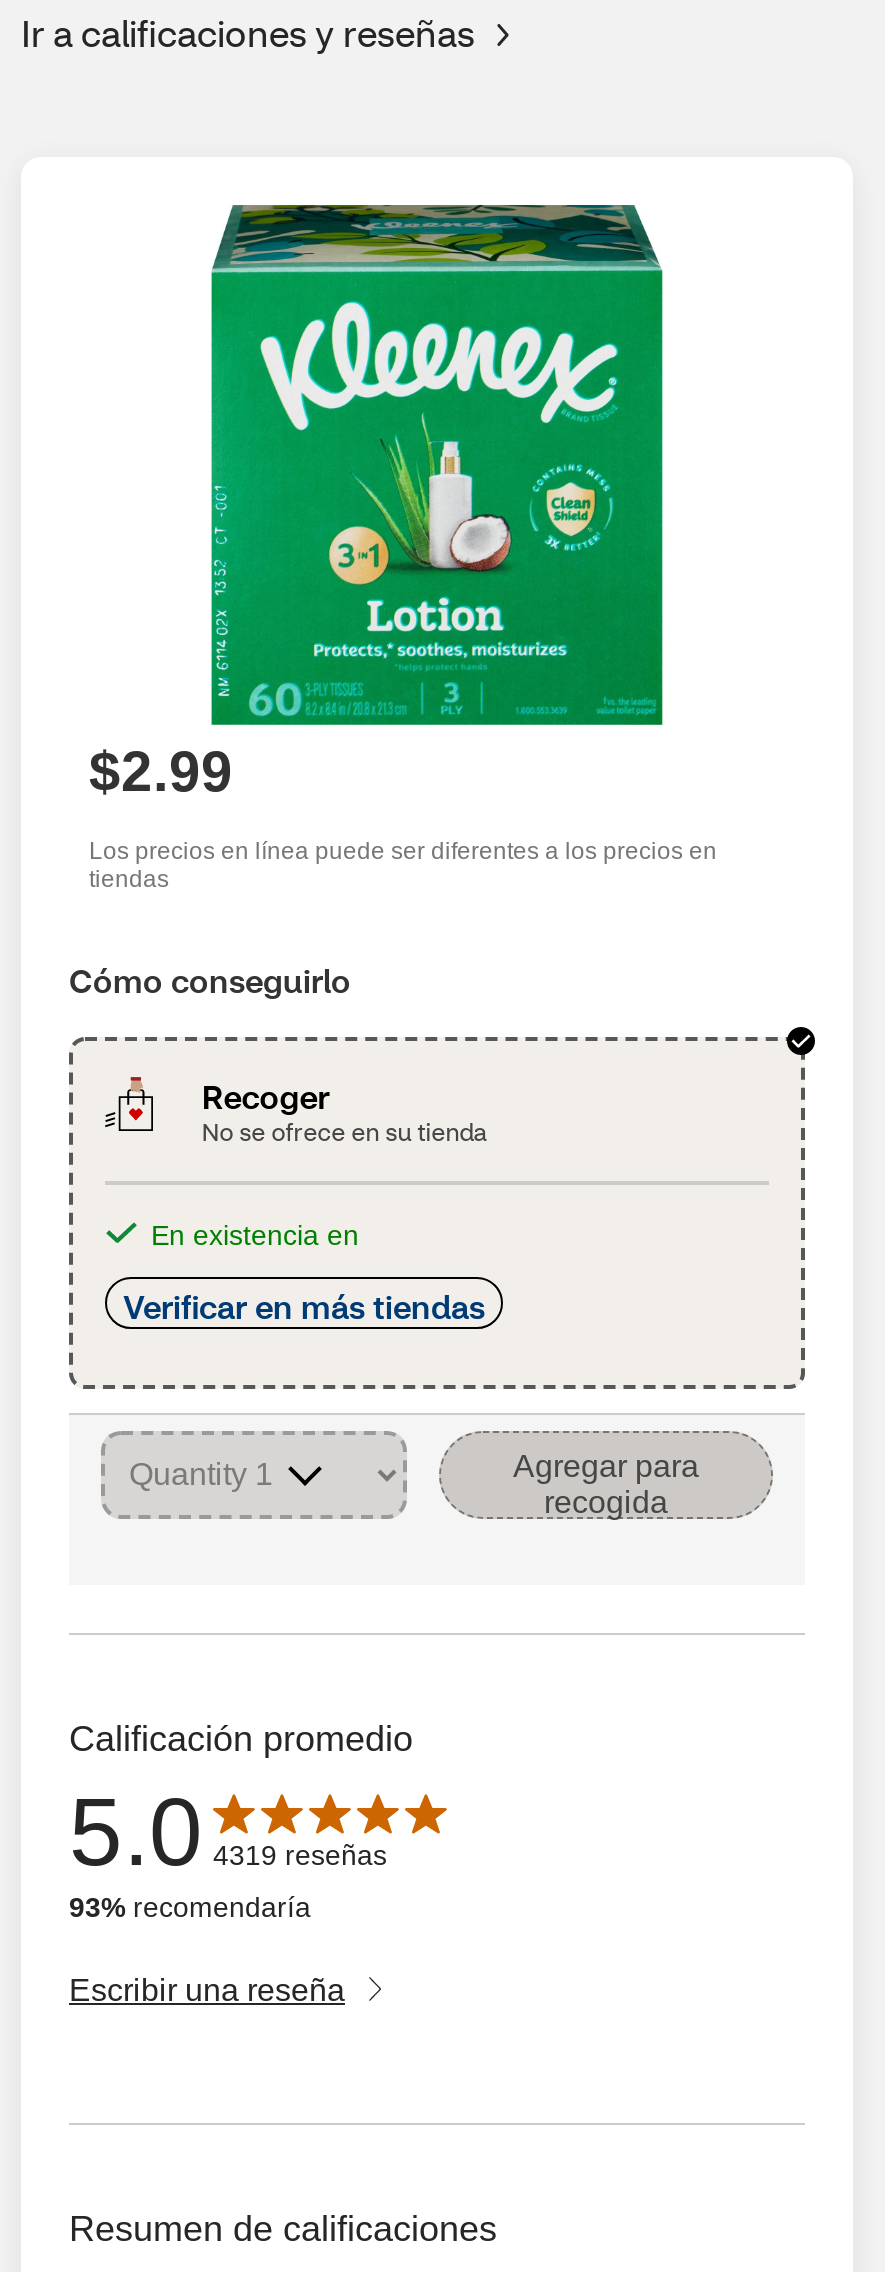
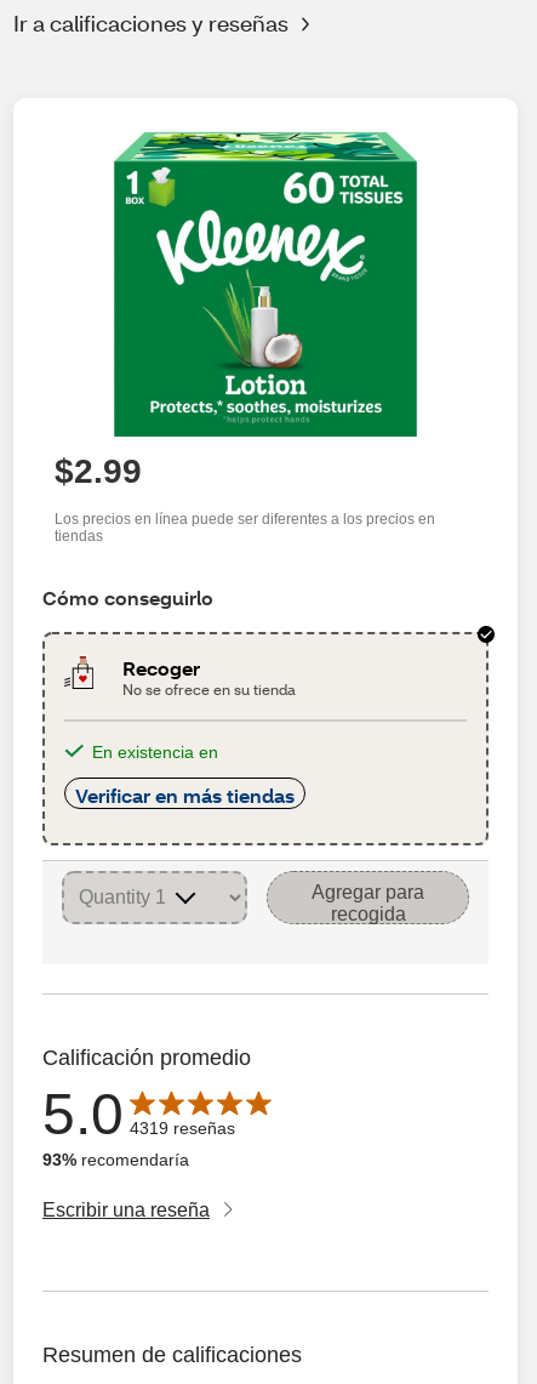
- [image]
+ [image]
